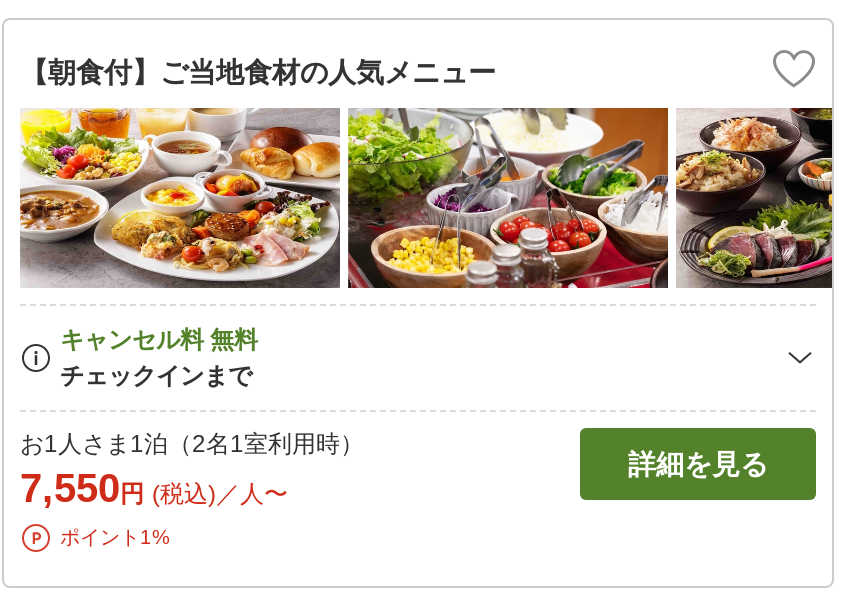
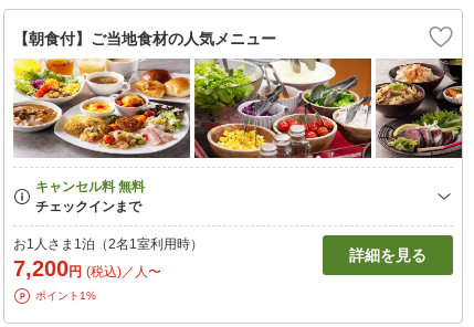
- 7,550円 (税込)／人〜
+ 7,200円 (税込)／人〜
